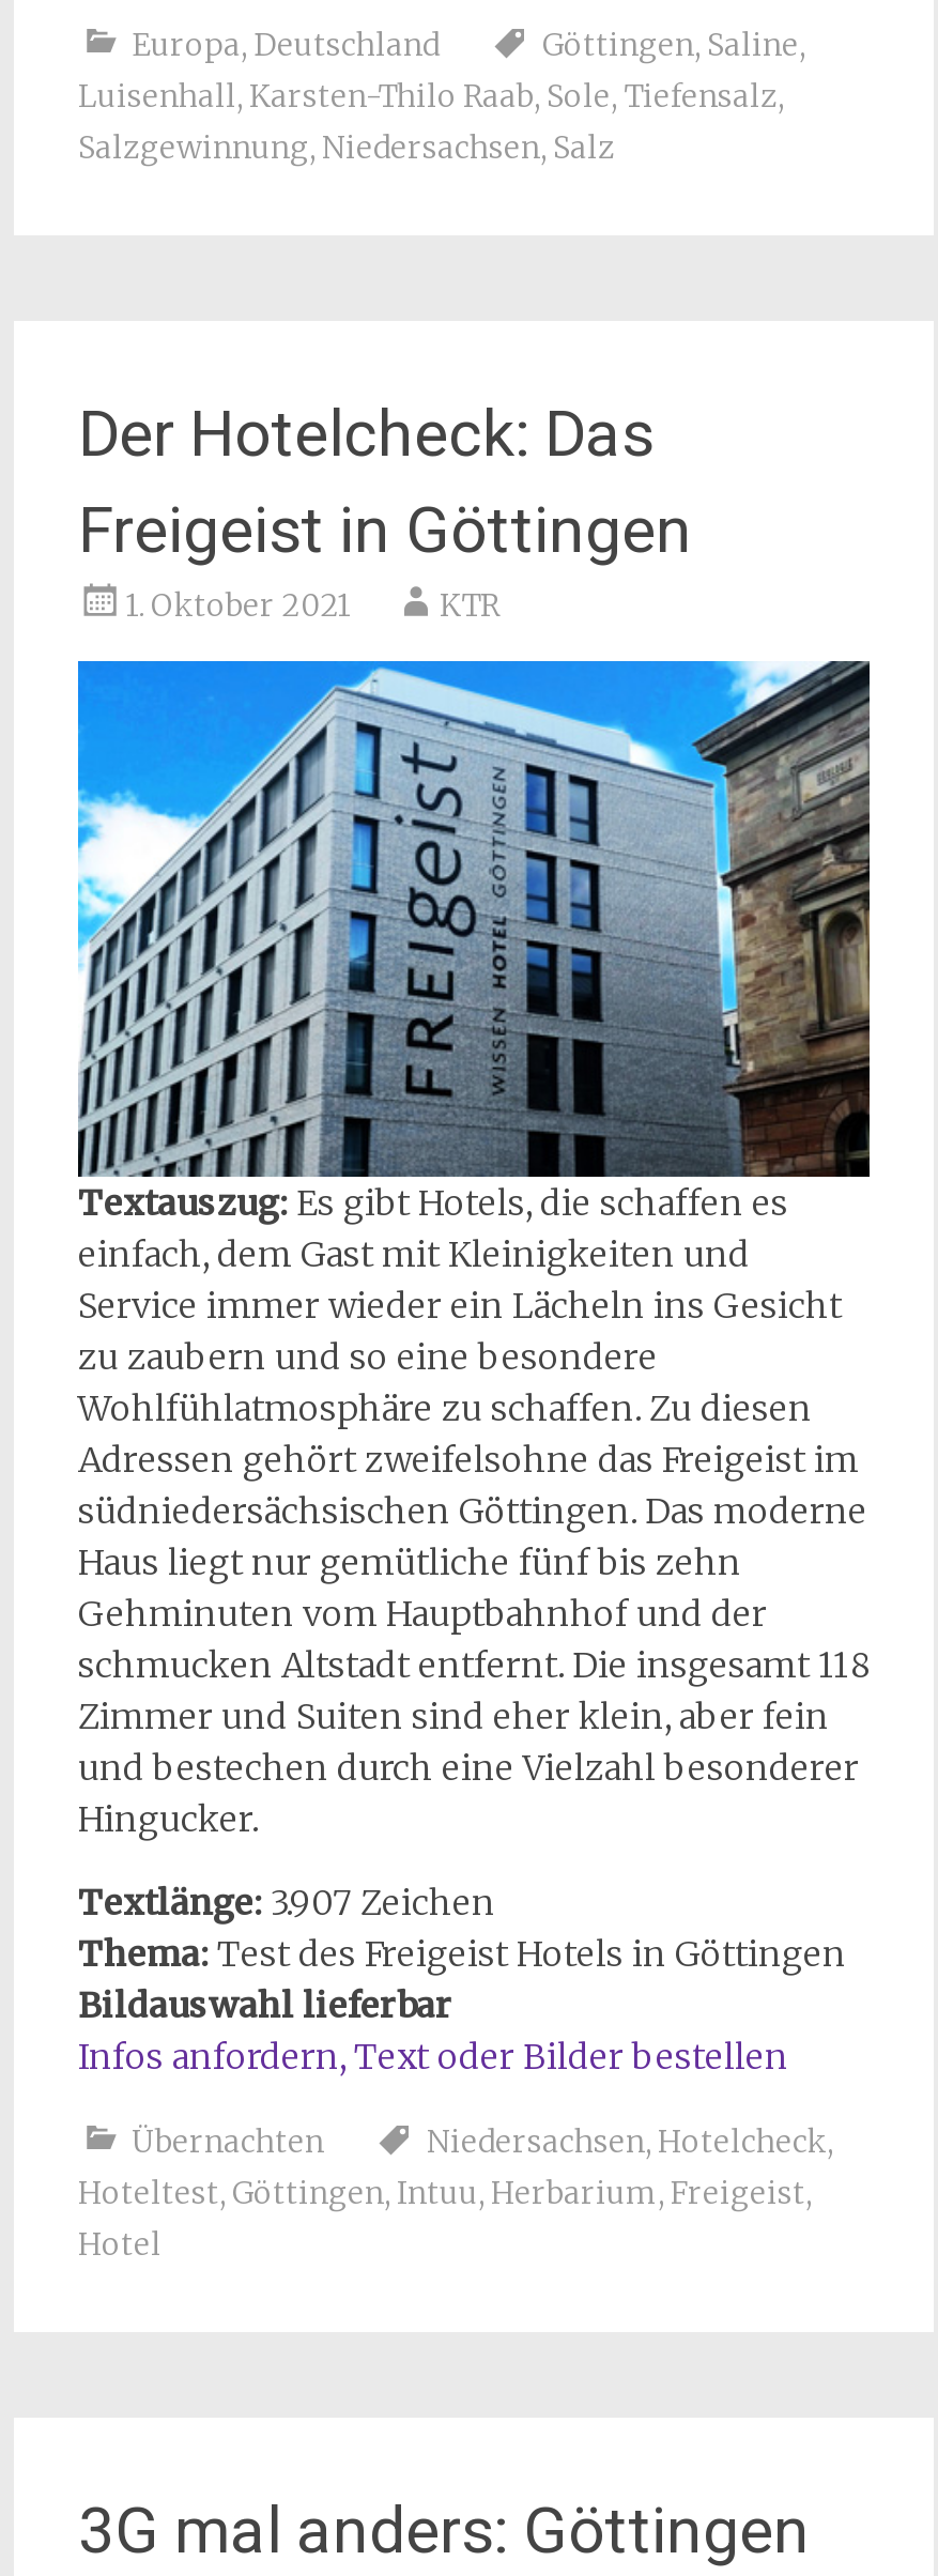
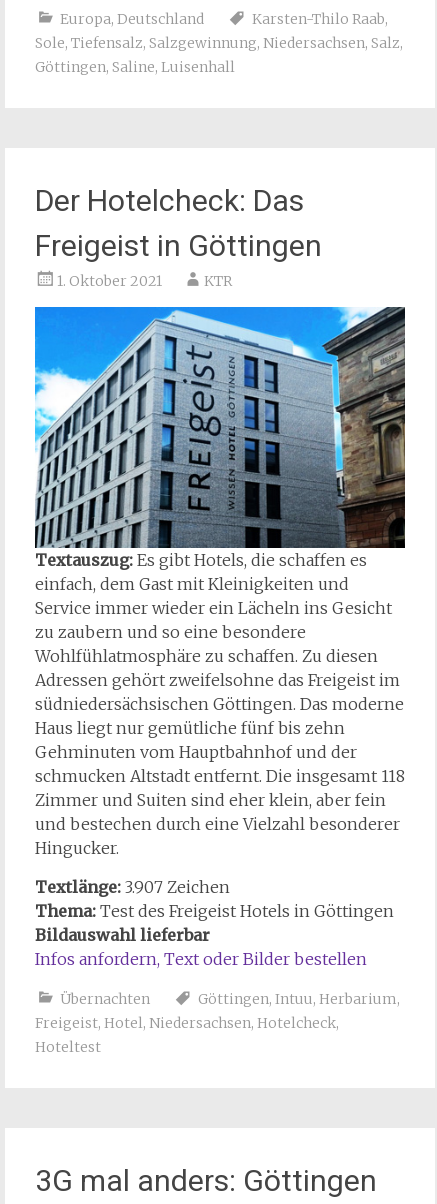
- Göttingen, Saline,
- Luisenhall, Karsten-Thilo Raab, Sole, Tiefensalz,
- Salzgewinnung, Niedersachsen, Salz
+ Karsten-Thilo Raab,
+ Sole, Tiefensalz, Salzgewinnung, Niedersachsen, Salz,
+ Göttingen, Saline, Luisenhall

- Niedersachsen, Hotelcheck,
- Hoteltest, Göttingen, Intuu, Herbarium, Freigeist,
- Hotel
+ Göttingen, Intuu, Herbarium,
+ Freigeist, Hotel, Niedersachsen, Hotelcheck,
+ Hoteltest
